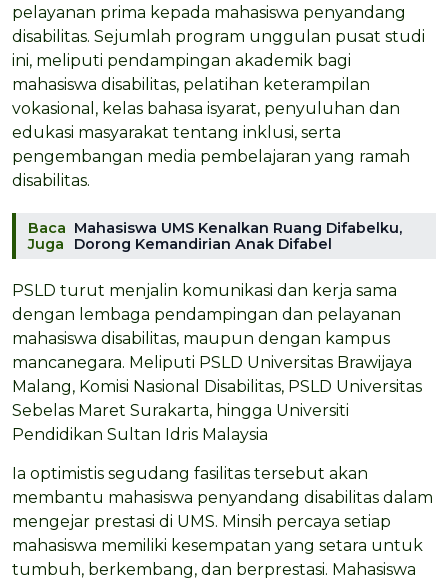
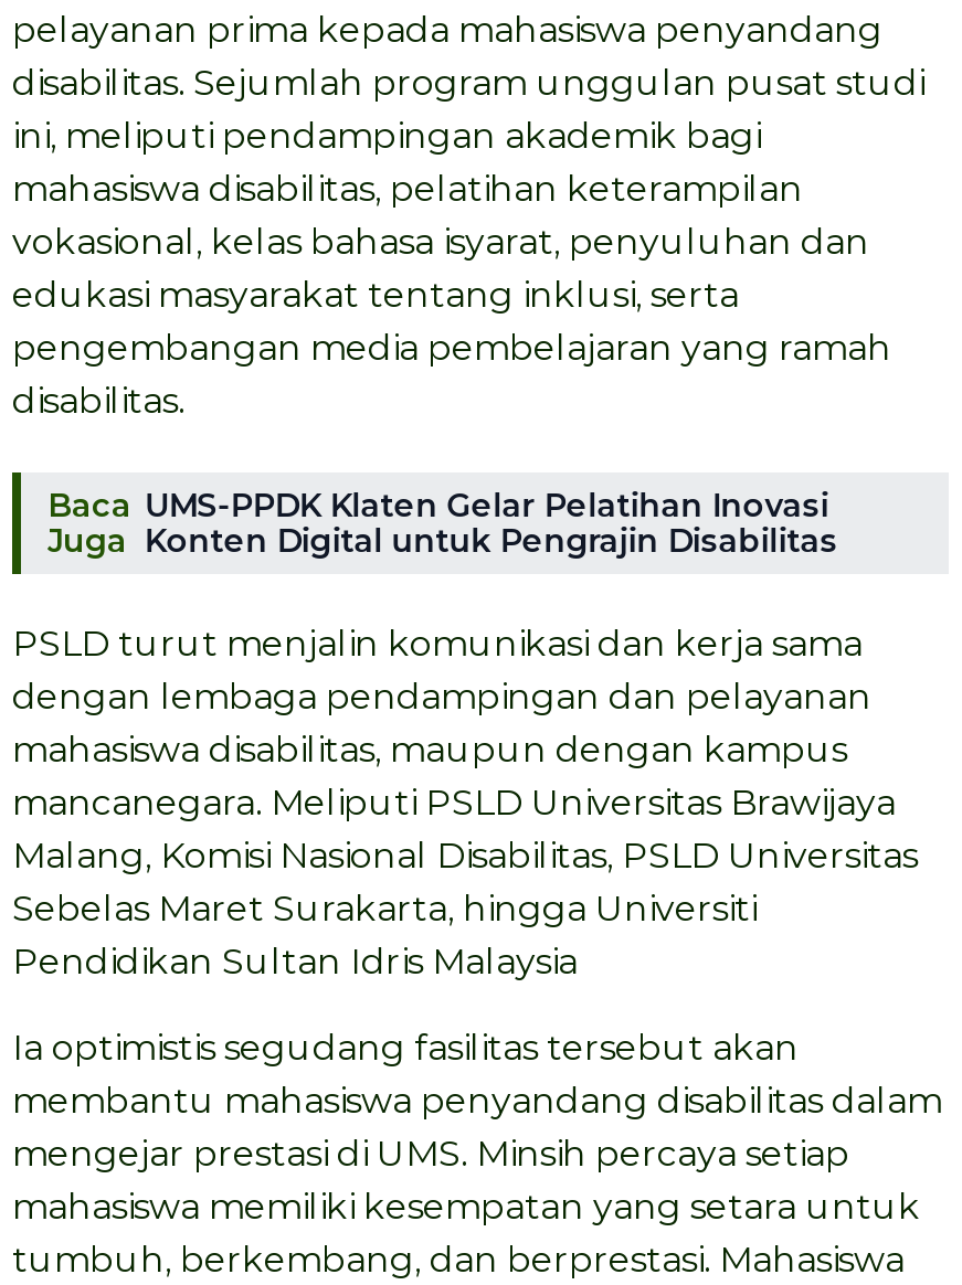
- Mahasiswa UMS Kenalkan Ruang Difabelku,
- Dorong Kemandirian Anak Difabel
+ UMS-PPDK Klaten Gelar Pelatihan Inovasi
+ Konten Digital untuk Pengrajin Disabilitas
